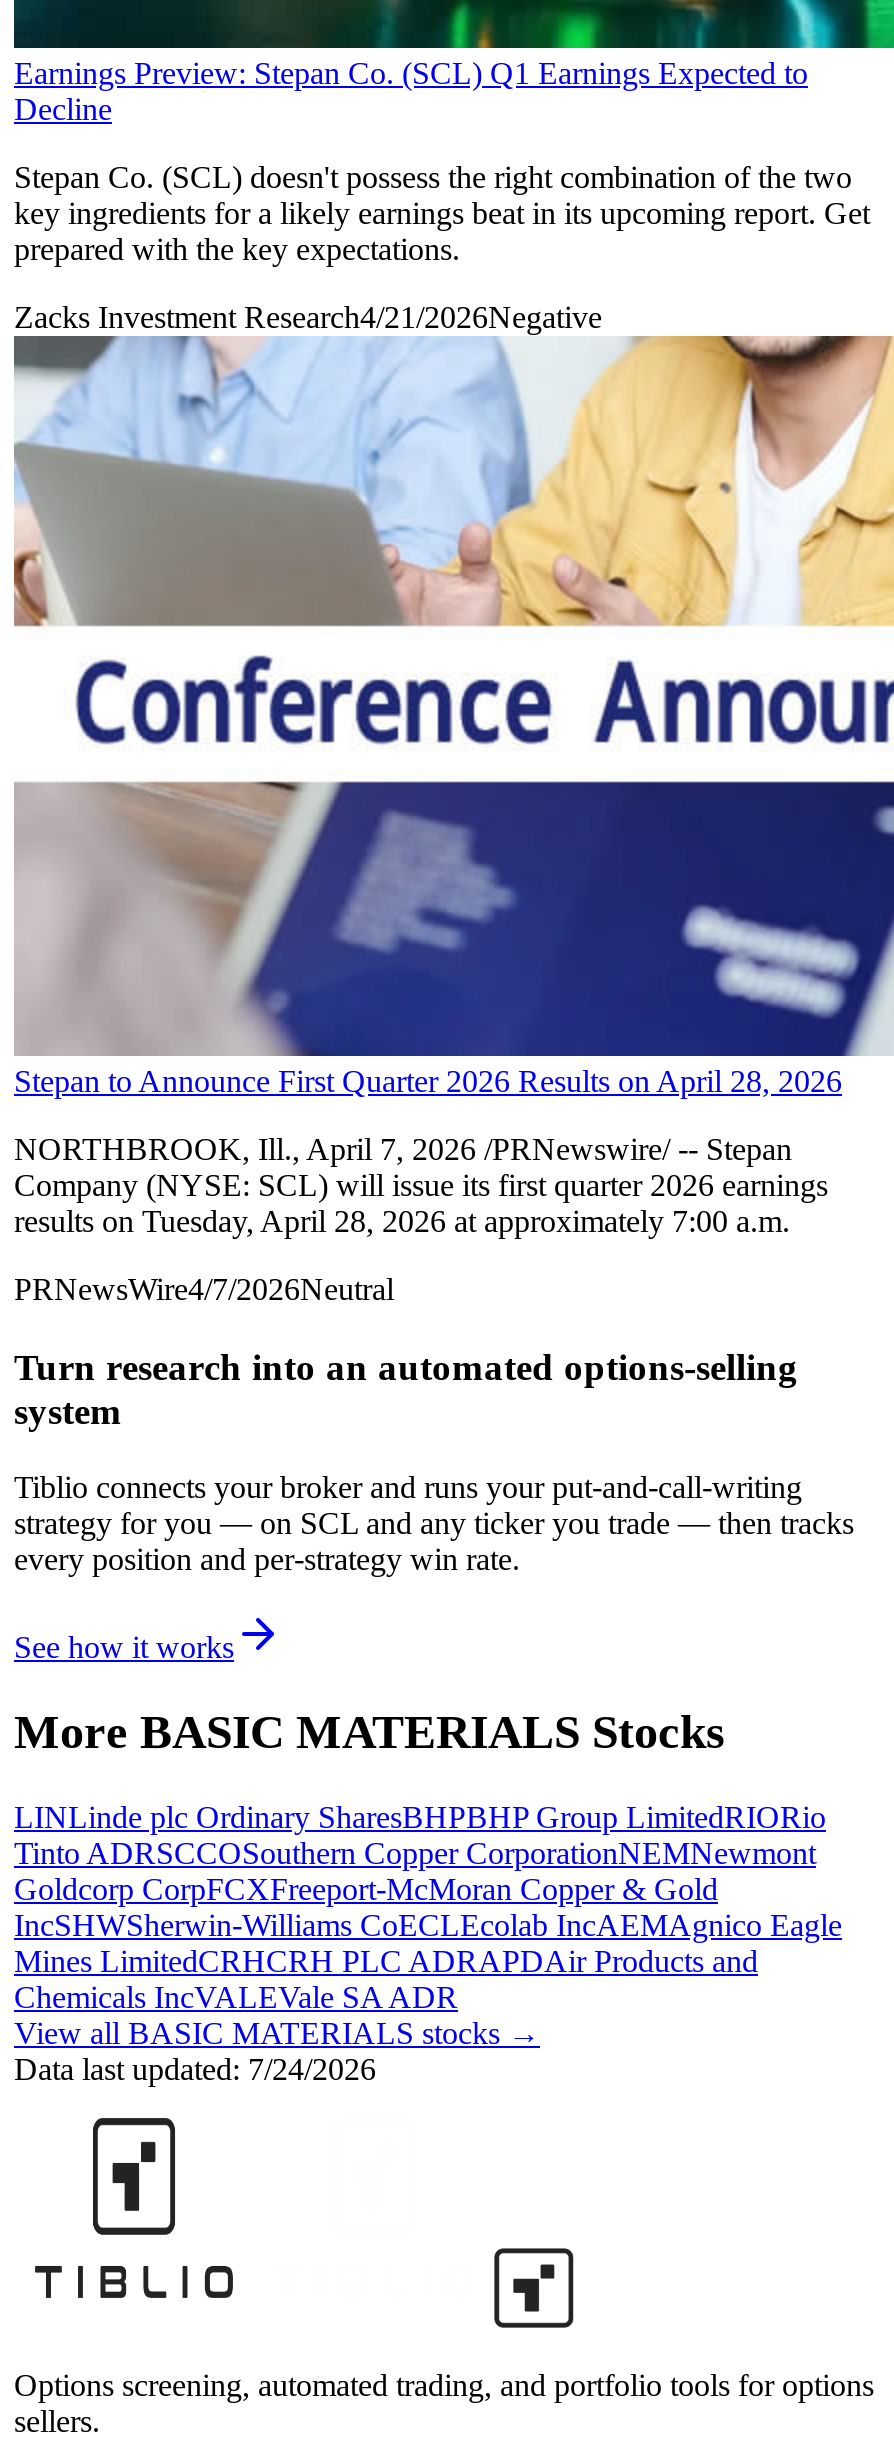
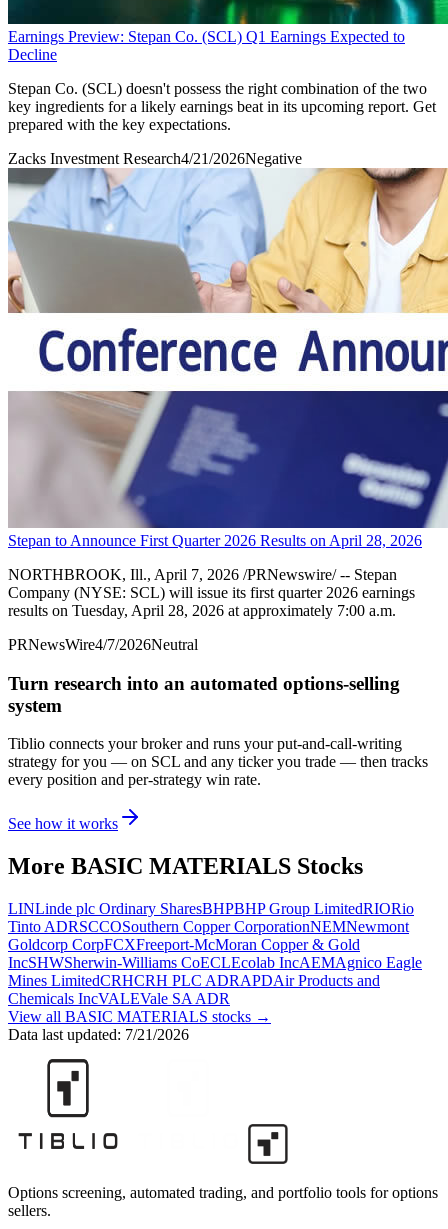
- Data last updated: 7/24/2026
+ Data last updated: 7/21/2026
